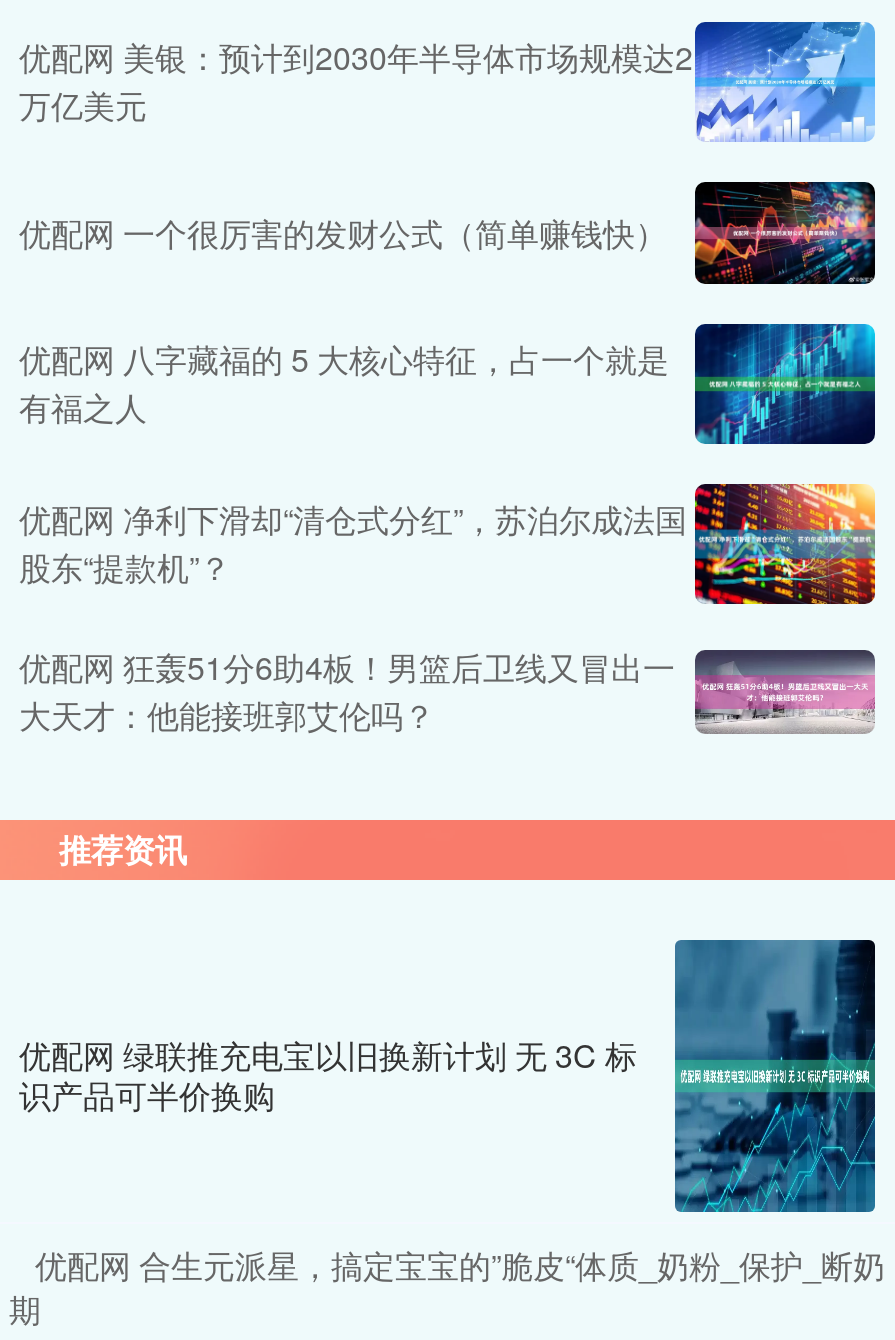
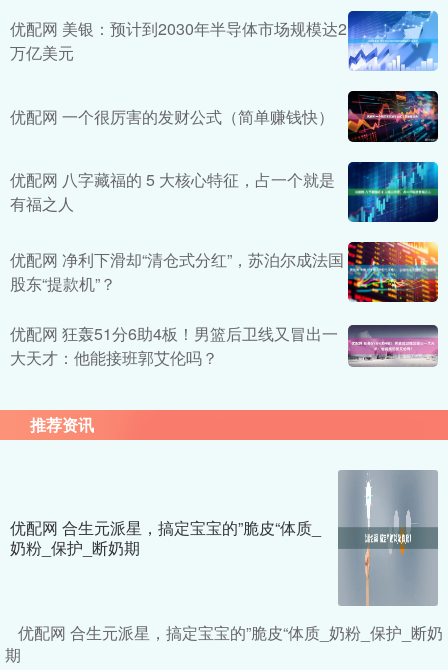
- [image]
- 优配网 绿联推充电宝以旧换新计划 无 3C 标
- 识产品可半价换购
+ [image]
+ 优配网 合生元派星，搞定宝宝的”脆皮“体质_
+ 奶粉_保护_断奶期
